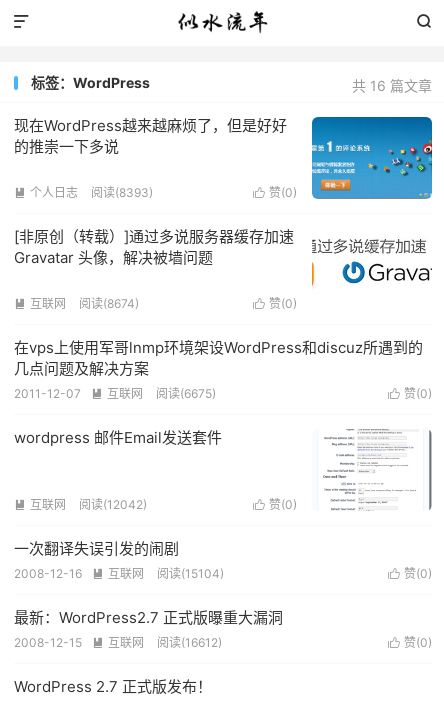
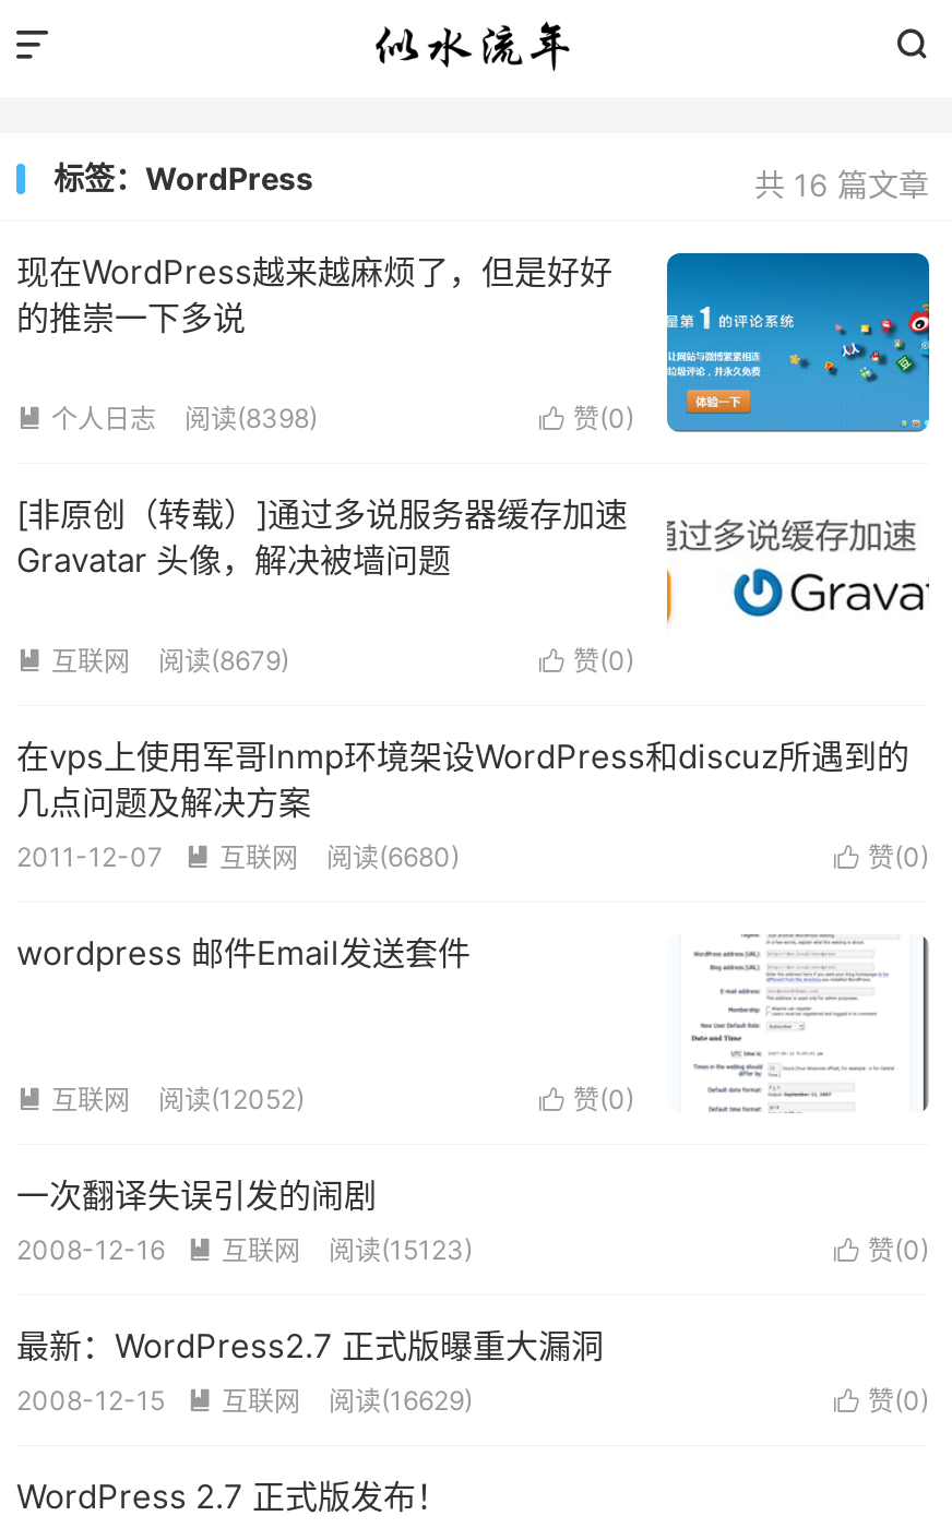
- 阅读(8393)
+ 阅读(8398)

- 阅读(8674)
+ 阅读(8679)

- 阅读(6675)
+ 阅读(6680)

- 阅读(12042)
+ 阅读(12052)

- 阅读(15104)
+ 阅读(15123)

- 阅读(16612)
+ 阅读(16629)
